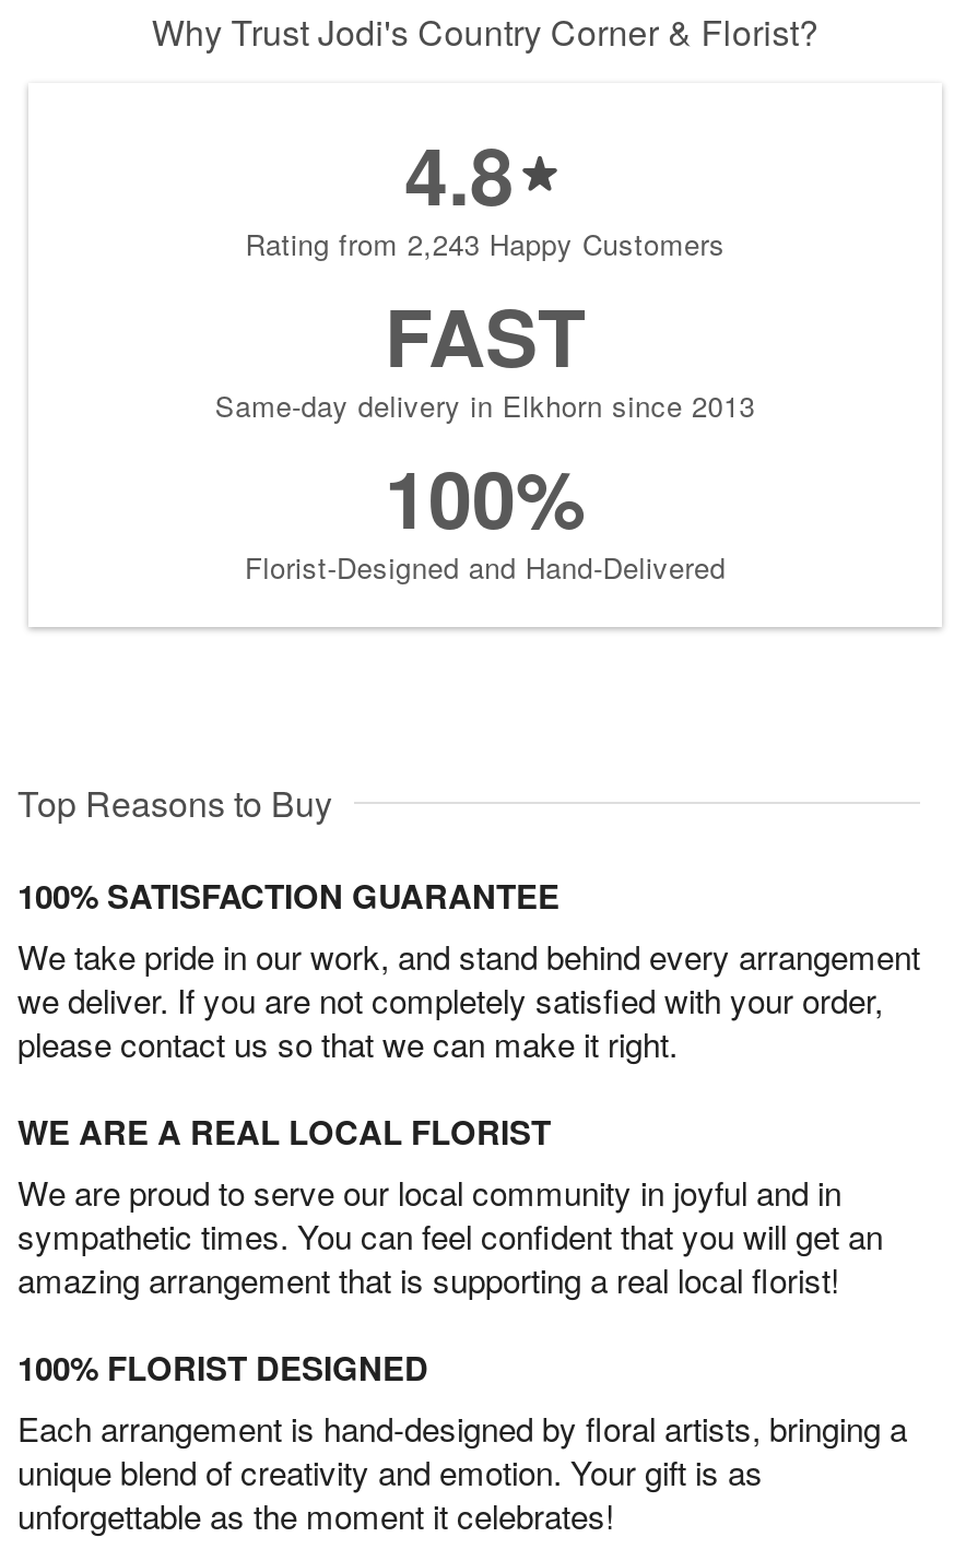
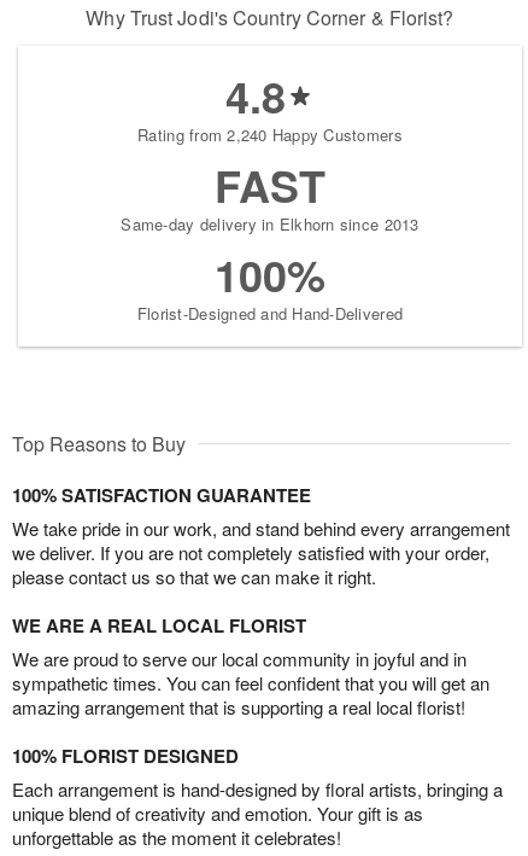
- Rating from 2,243 Happy Customers
+ Rating from 2,240 Happy Customers
